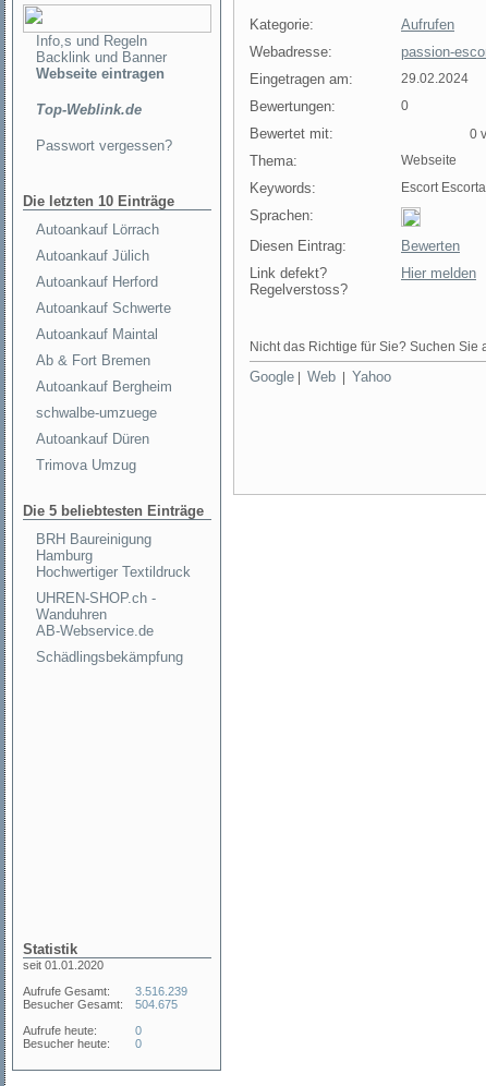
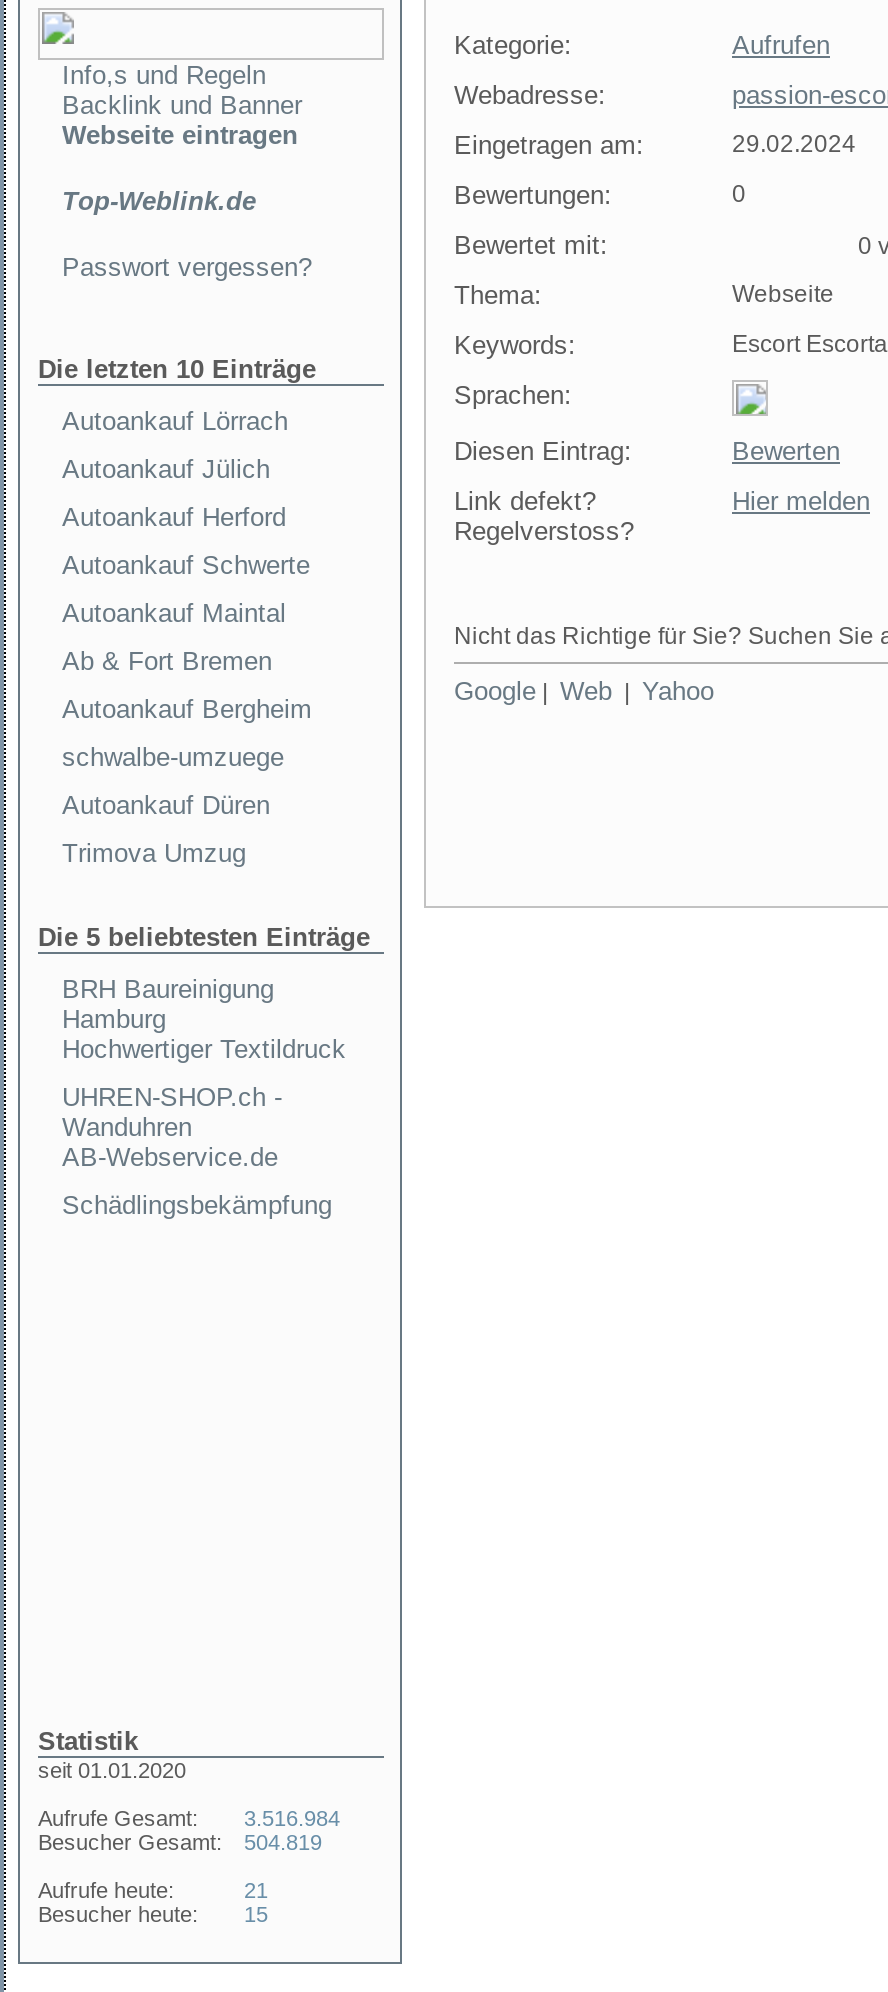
- Aufrufe Gesamt: 3.516.239
+ Aufrufe Gesamt: 3.516.984

- Besucher Gesamt: 504.675
+ Besucher Gesamt: 504.819

- 0
+ 21

- Besucher heute: 0
+ Besucher heute: 15
